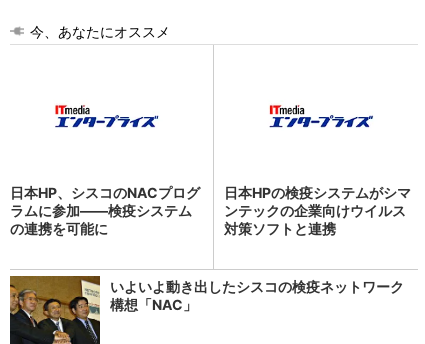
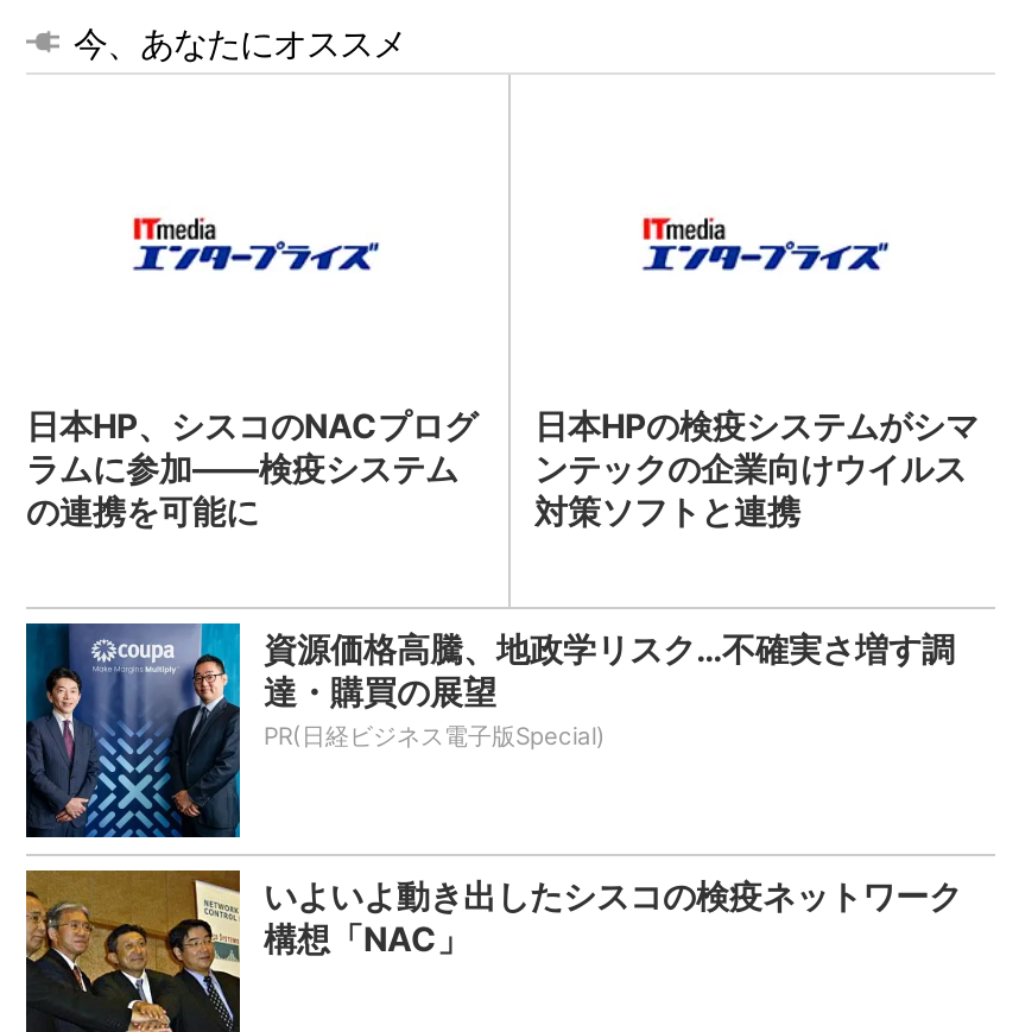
+ [image]
+ 資源価格高騰、地政学リスク…不確実さ増す調
+ 達・購買の展望
+ PR(日経ビジネス電子版Special)
